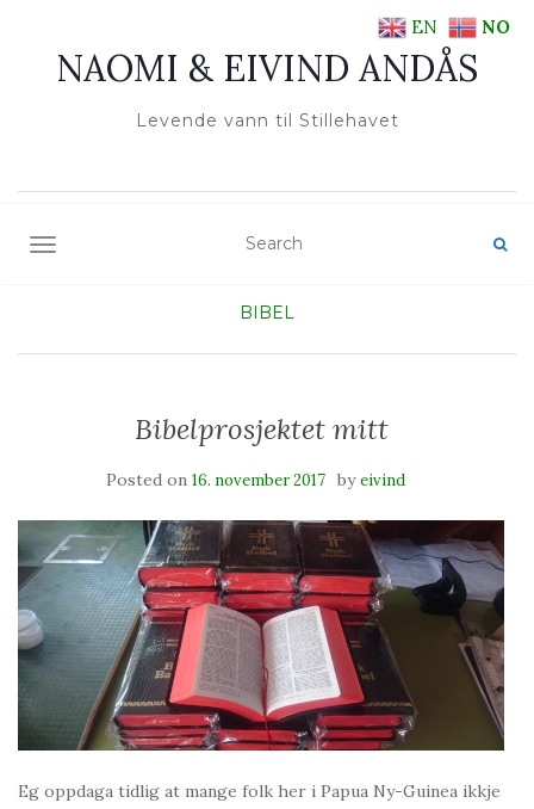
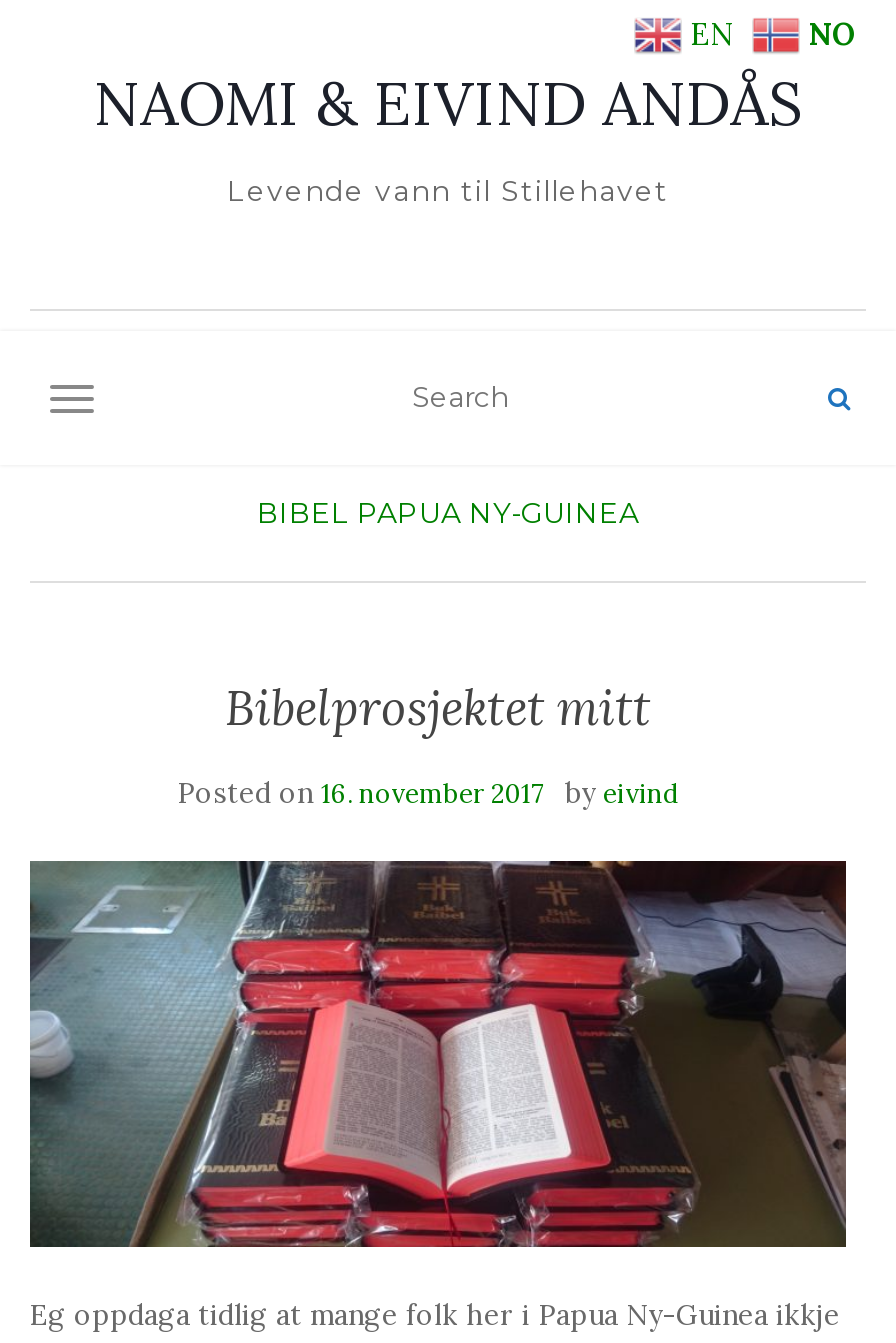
- BIBEL
+ BIBEL PAPUA NY-GUINEA
